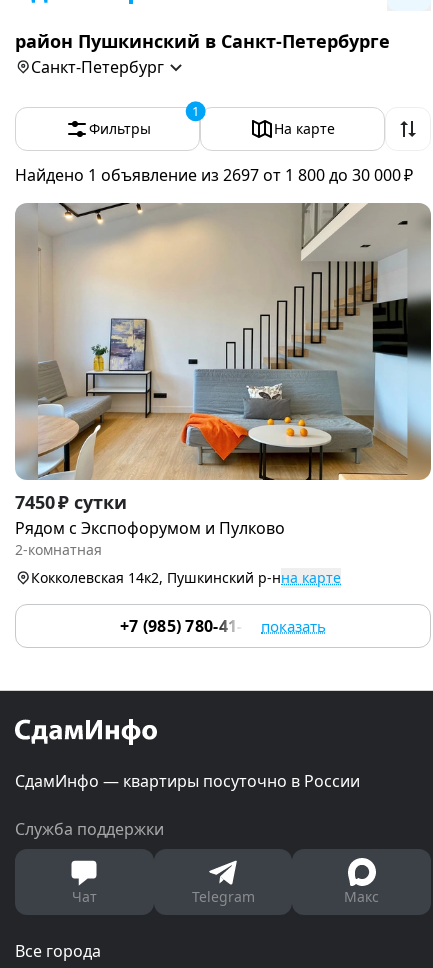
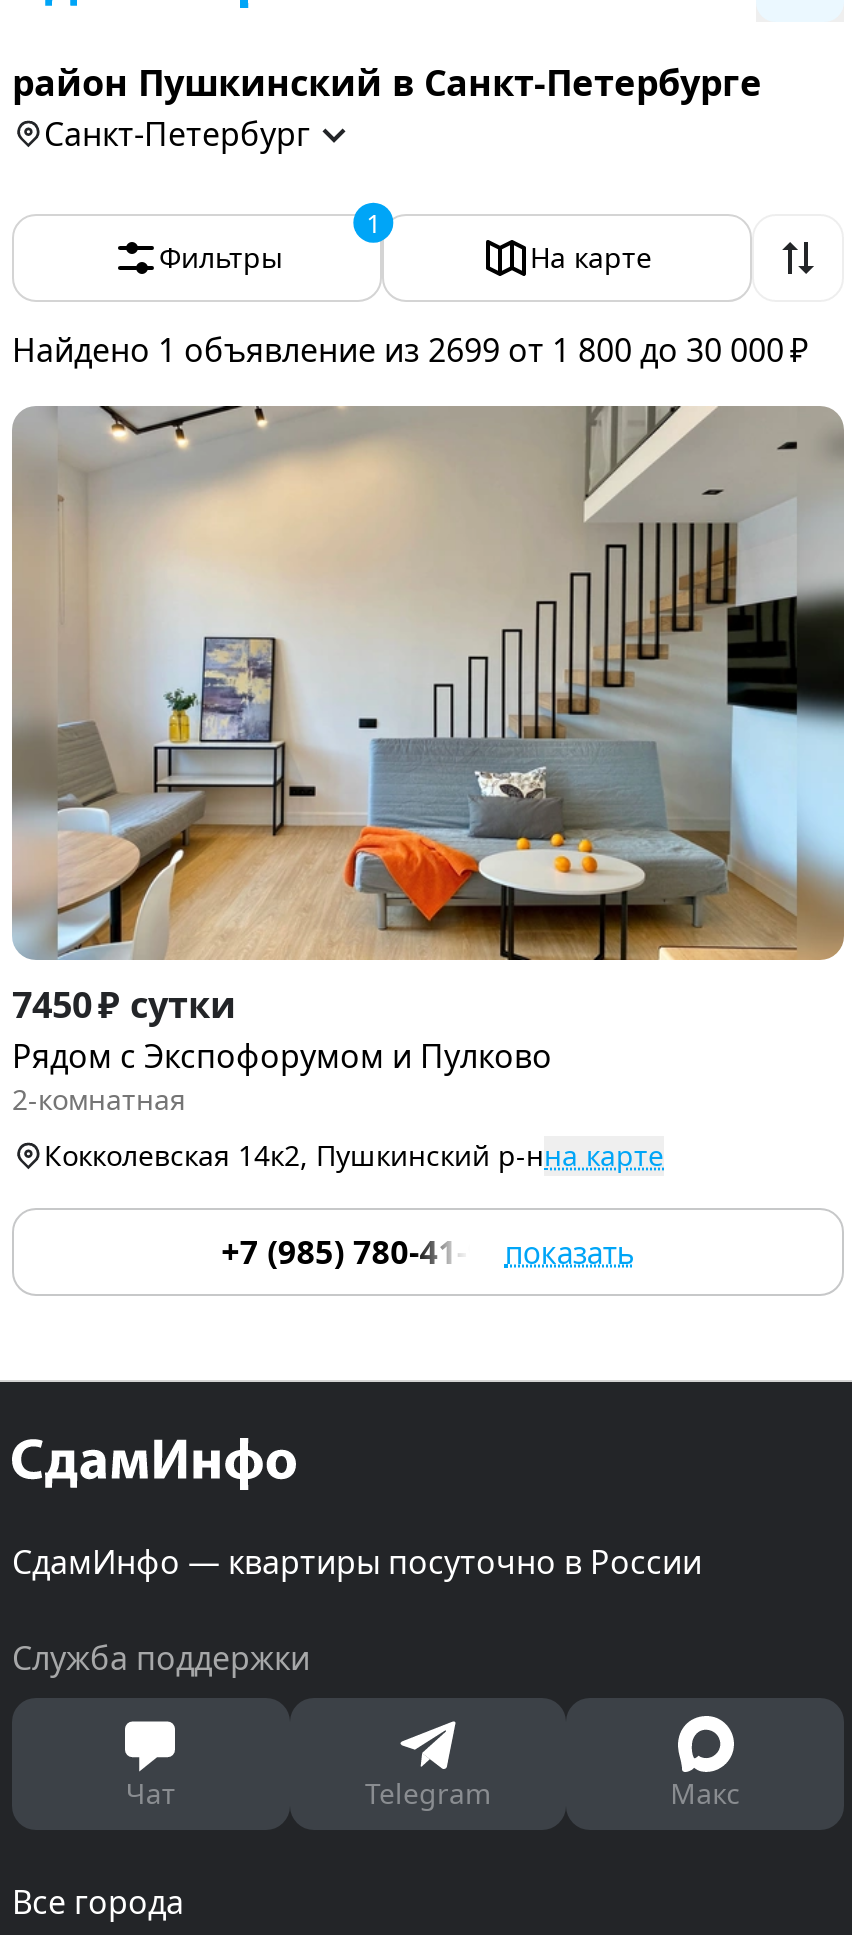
- Найдено 1 объявление из 2697 от 1 800 до 30 000 ₽
+ Найдено 1 объявление из 2699 от 1 800 до 30 000 ₽
